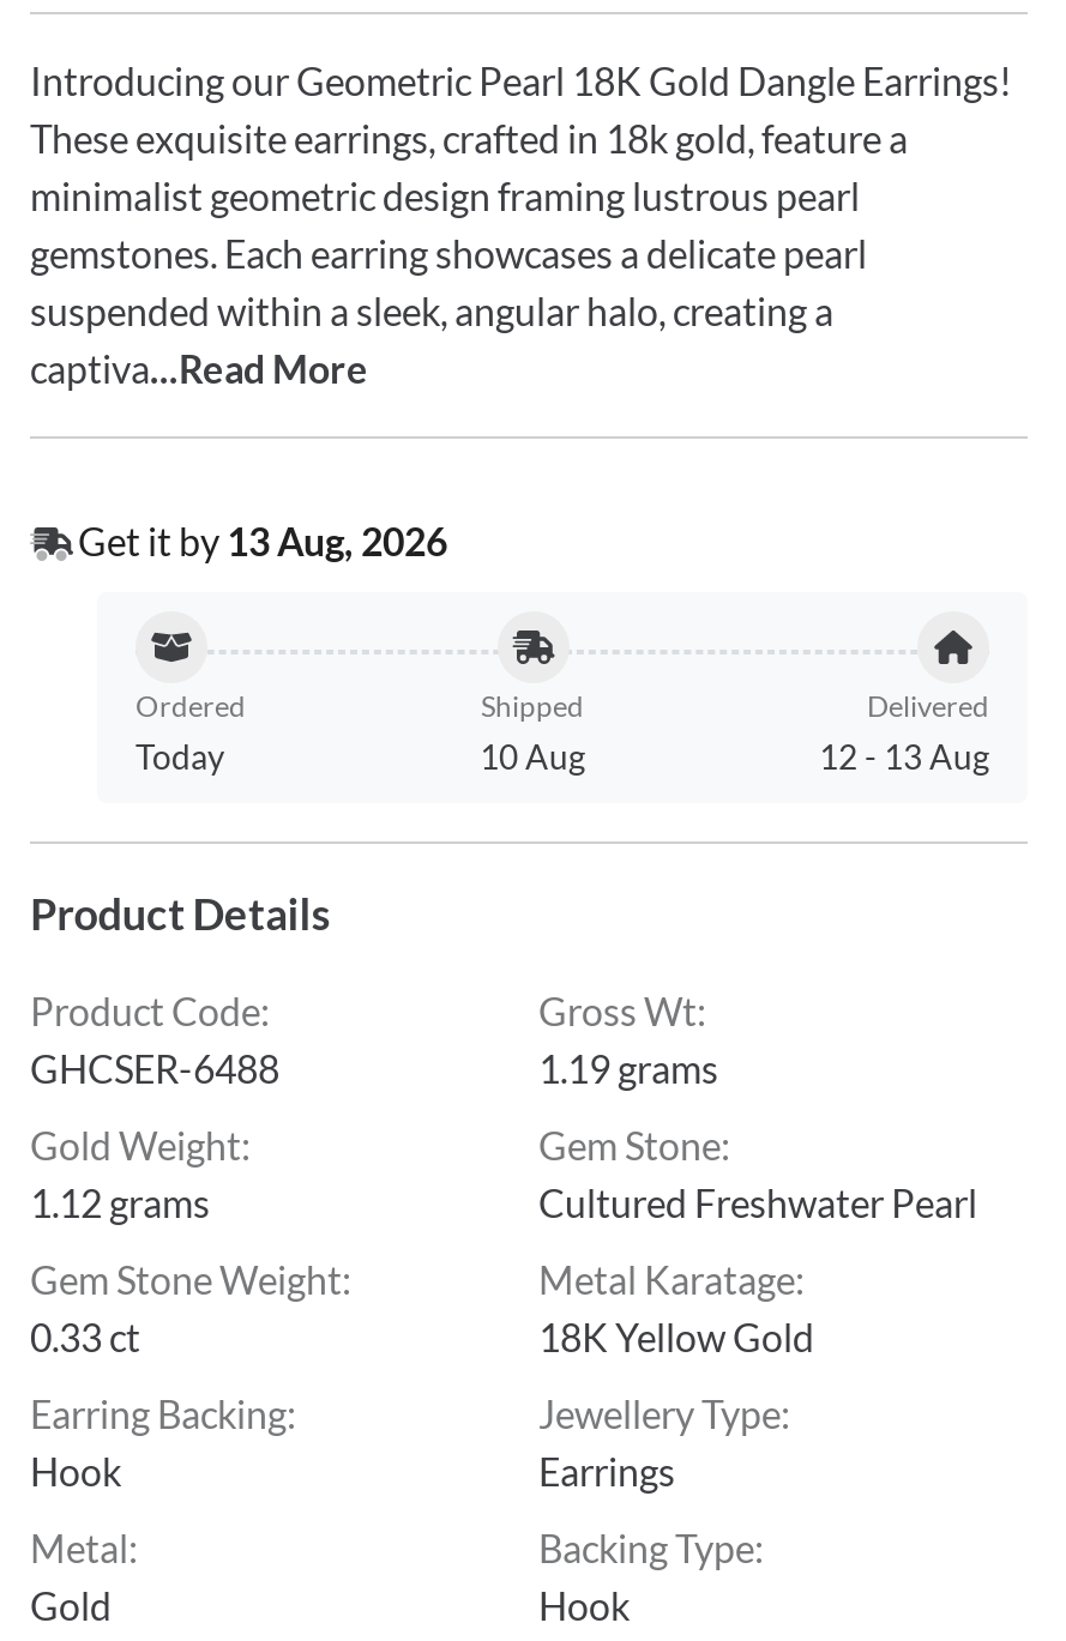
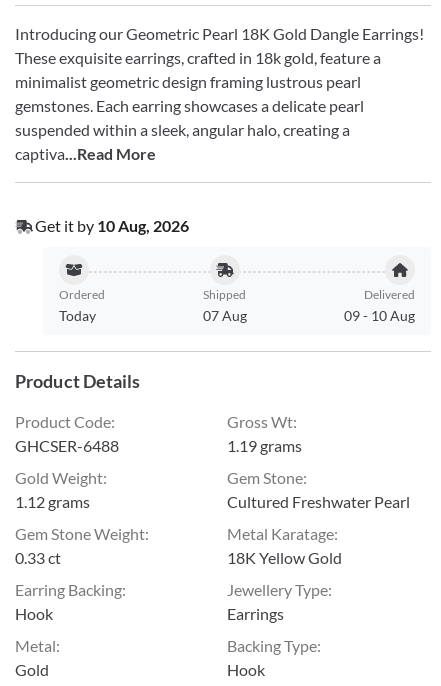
- Get it by 13 Aug, 2026
+ Get it by 10 Aug, 2026

- 10 Aug
+ 07 Aug

- 12 - 13 Aug
+ 09 - 10 Aug
